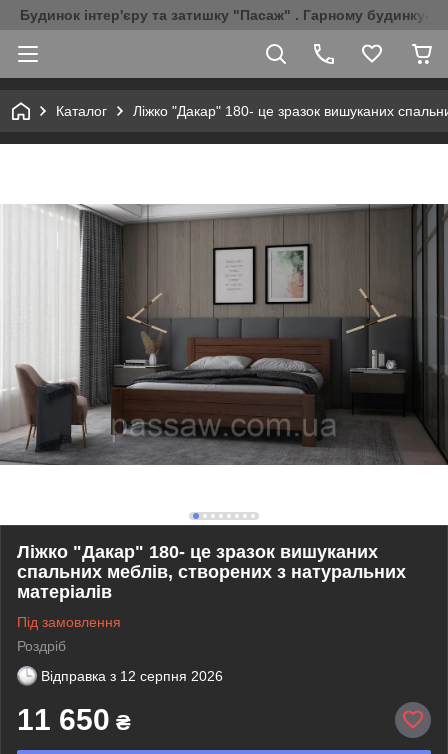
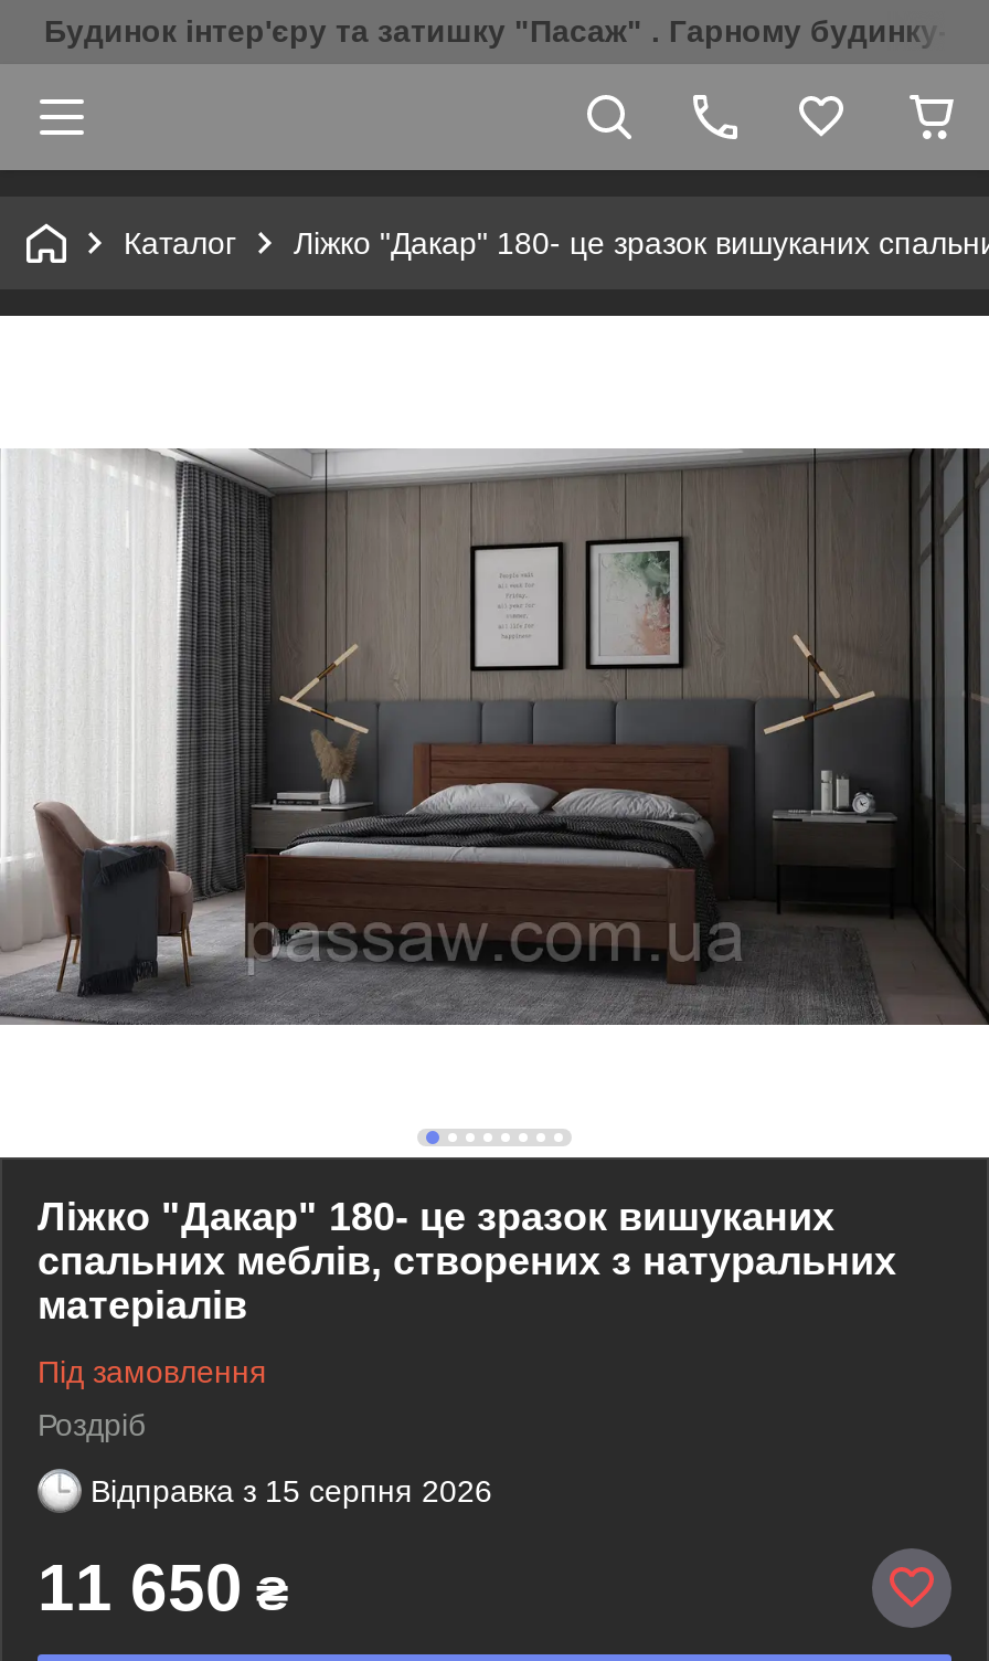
- Відправка з 12 серпня 2026
+ Відправка з 15 серпня 2026
